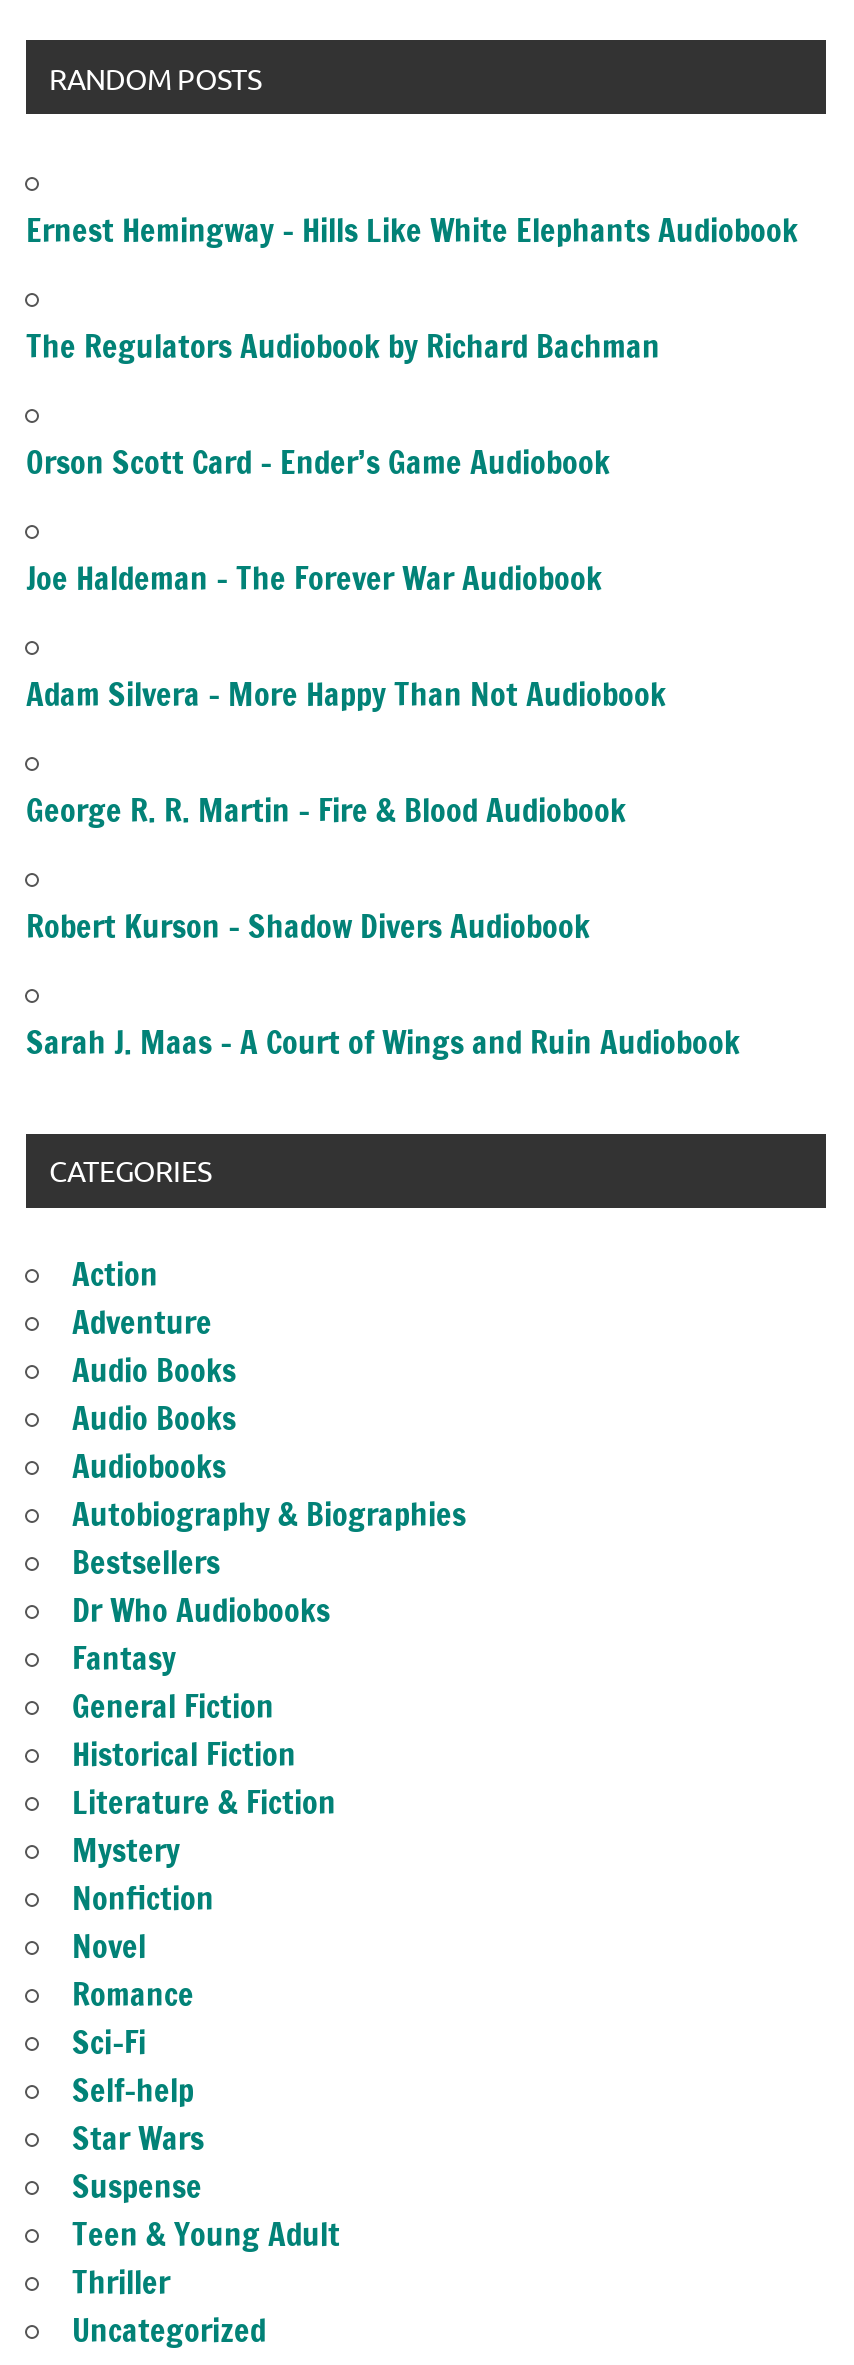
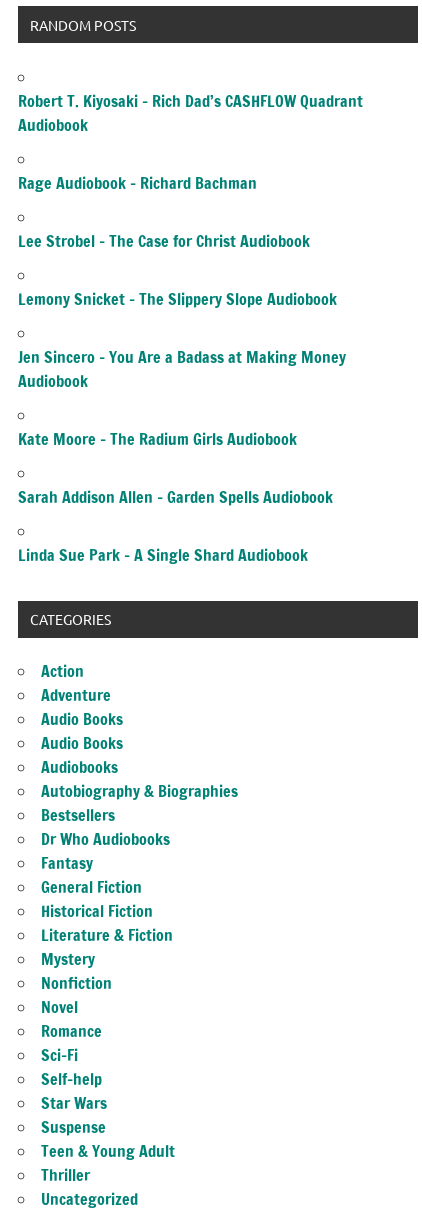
- Ernest Hemingway – Hills Like White Elephants Audiobook
+ Robert T. Kiyosaki – Rich Dad’s CASHFLOW Quadrant
+ Audiobook

- The Regulators Audiobook by Richard Bachman
+ Rage Audiobook – Richard Bachman

- Orson Scott Card – Ender’s Game Audiobook
+ Lee Strobel – The Case for Christ Audiobook

- Joe Haldeman – The Forever War Audiobook
+ Lemony Snicket – The Slippery Slope Audiobook

- Adam Silvera – More Happy Than Not Audiobook
+ Jen Sincero – You Are a Badass at Making Money
+ Audiobook

- George R. R. Martin – Fire & Blood Audiobook
+ Kate Moore – The Radium Girls Audiobook

- Robert Kurson – Shadow Divers Audiobook
+ Sarah Addison Allen – Garden Spells Audiobook

- Sarah J. Maas – A Court of Wings and Ruin Audiobook
+ Linda Sue Park – A Single Shard Audiobook
